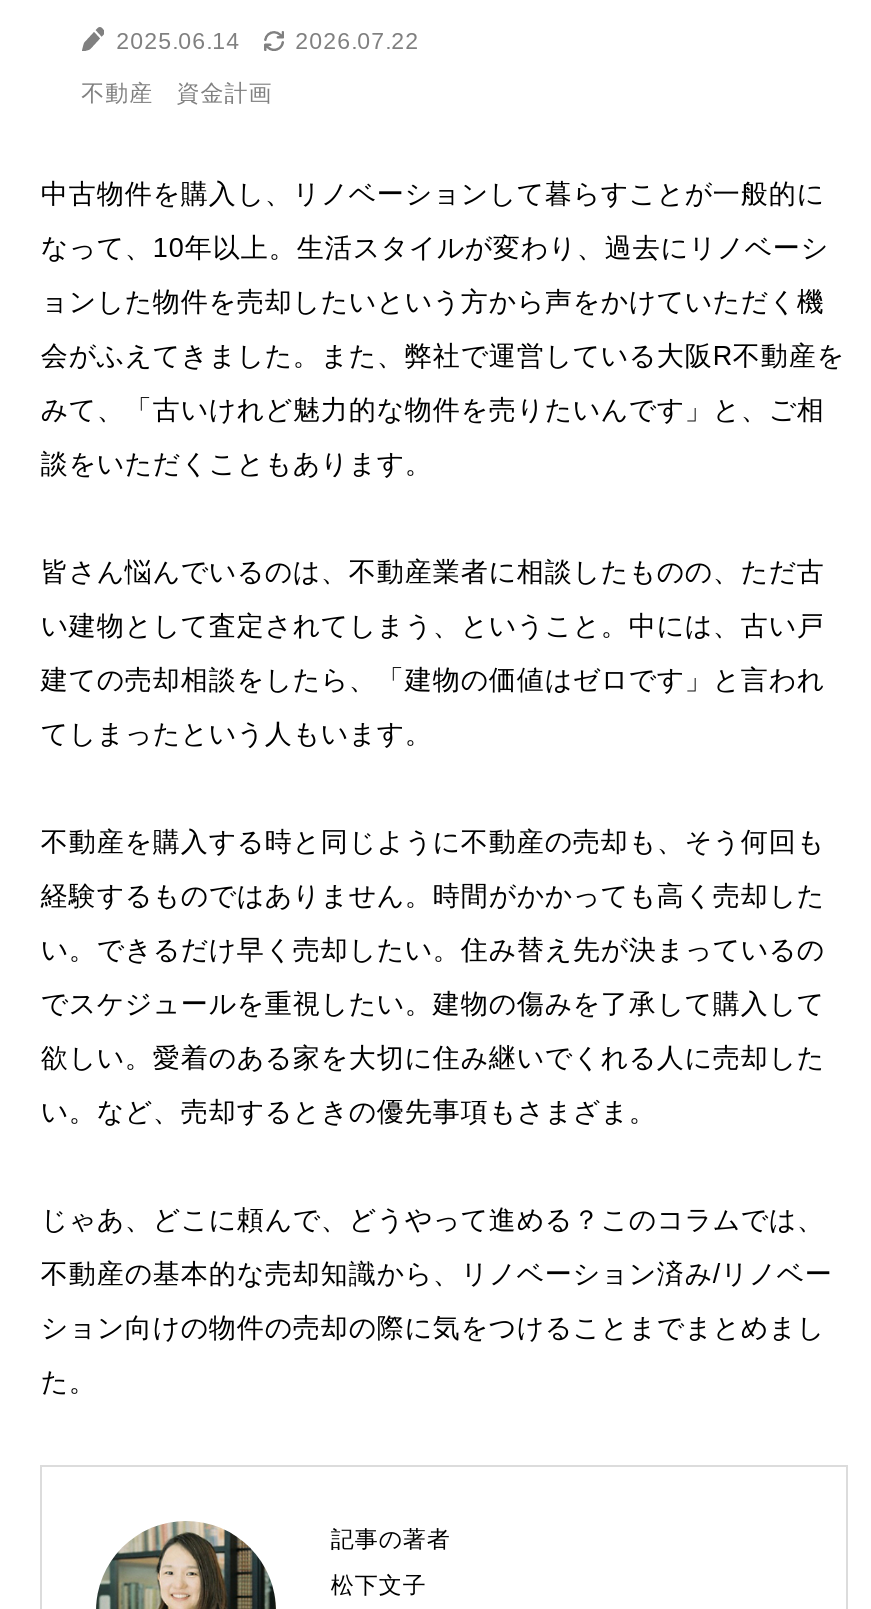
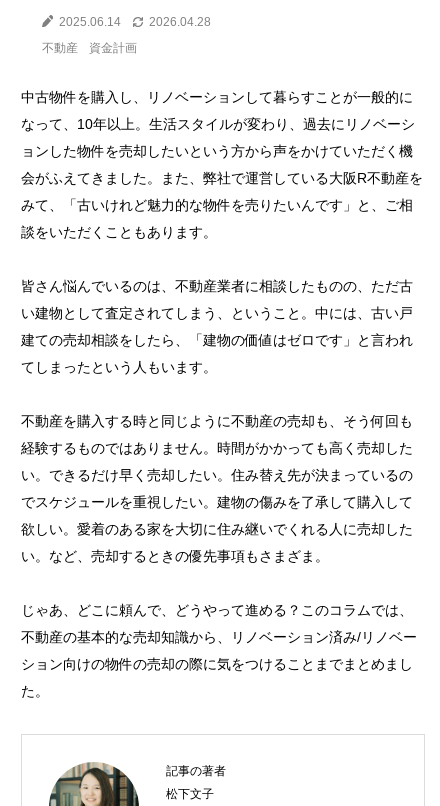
- 2026.07.22
+ 2026.04.28
